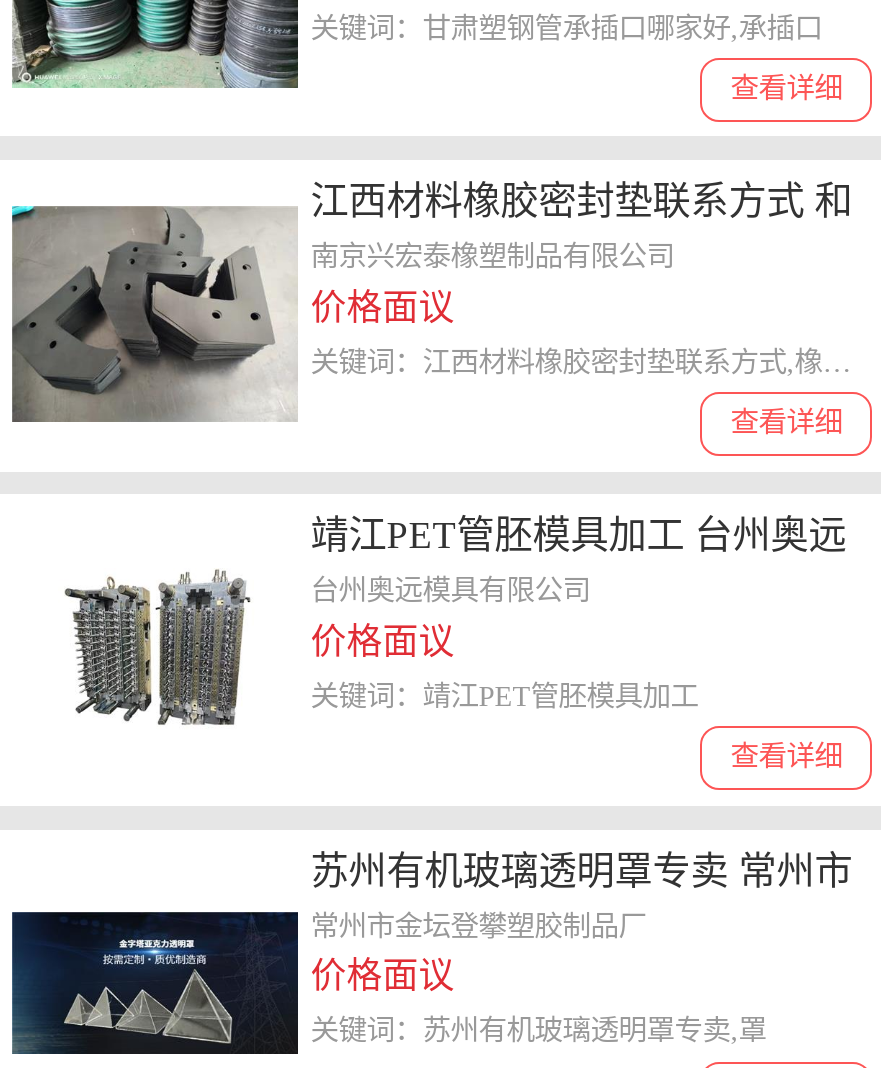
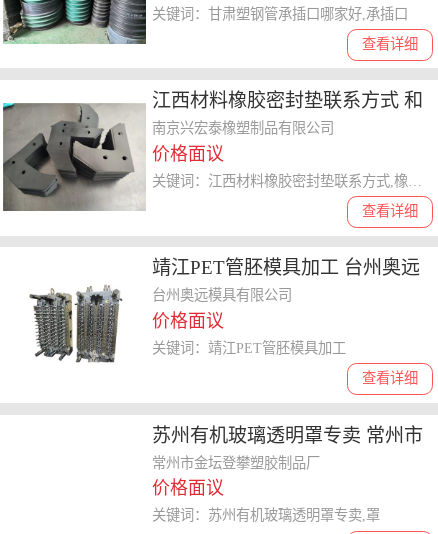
- [image]
